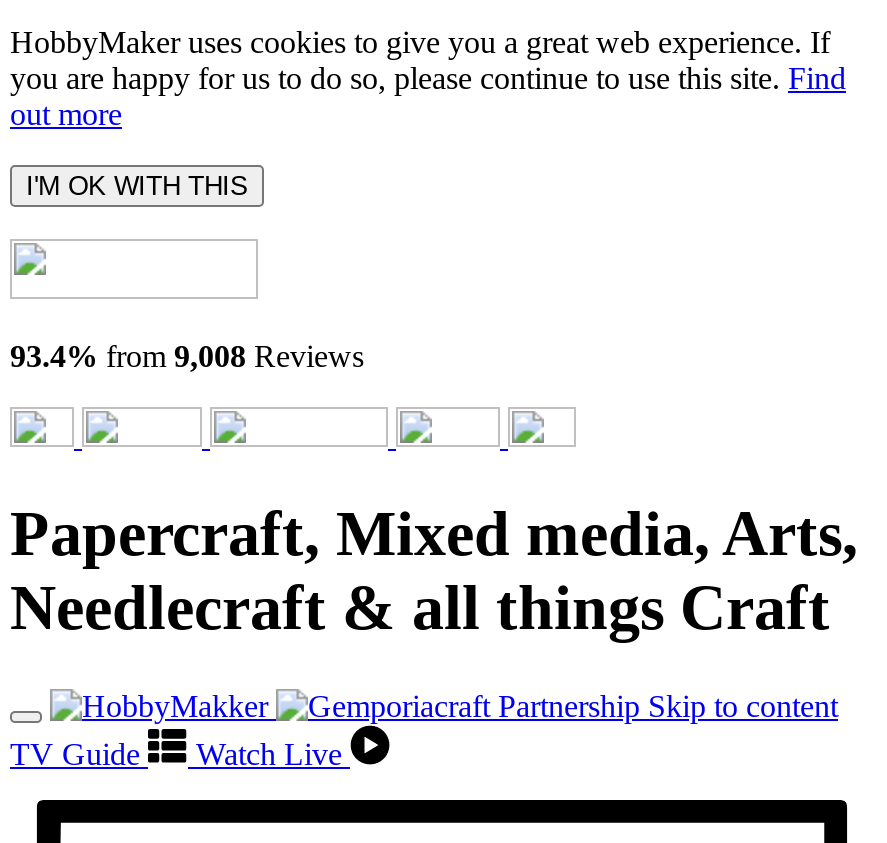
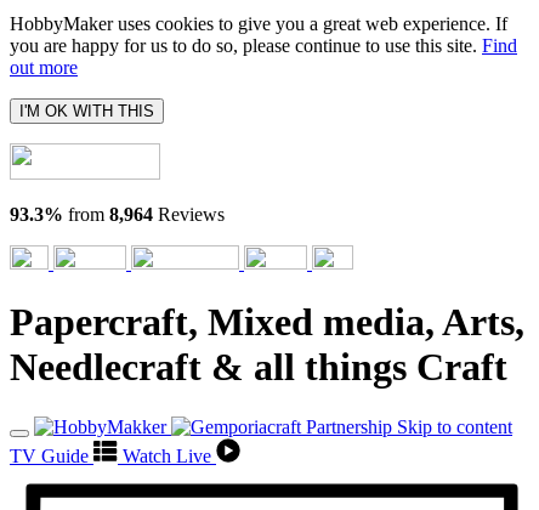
- 93.4% from 9,008 Reviews
+ 93.3% from 8,964 Reviews
